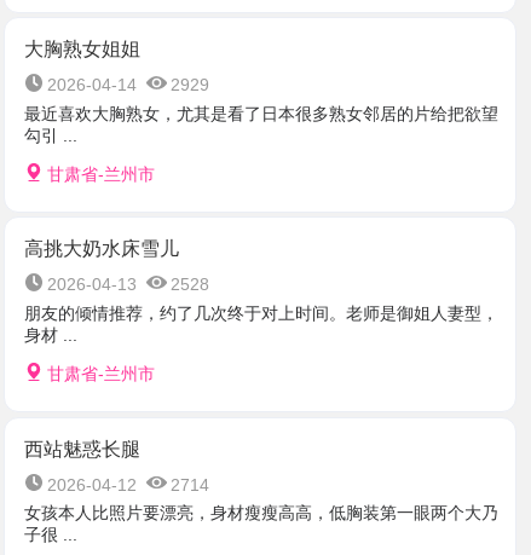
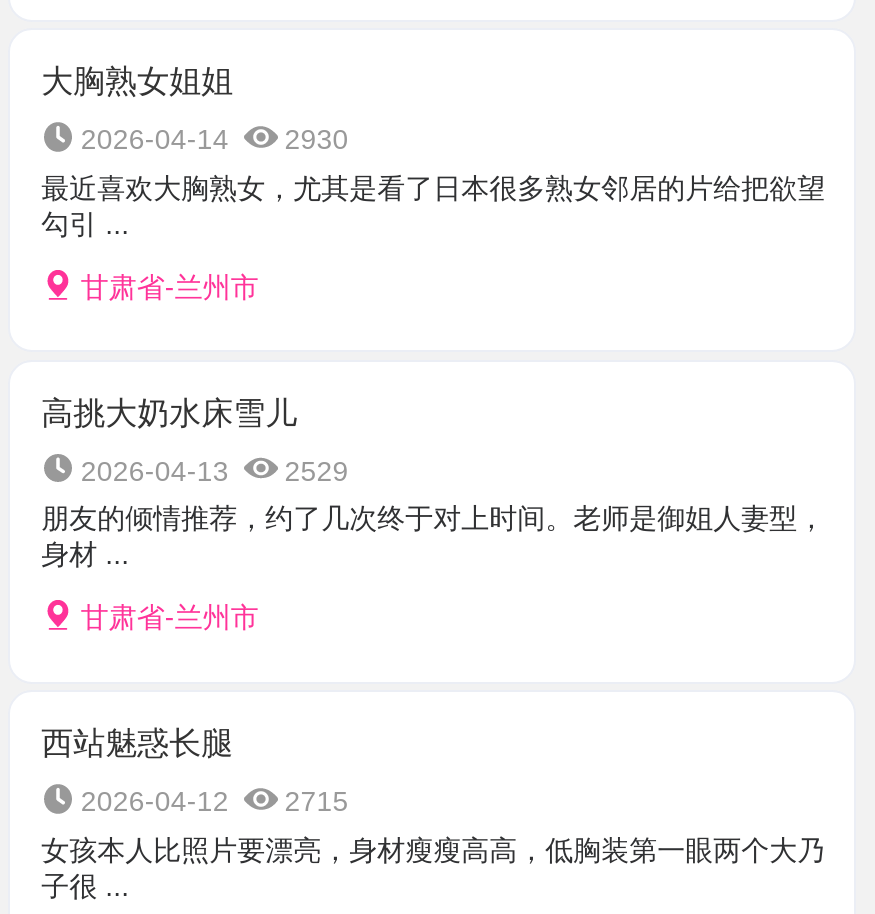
- 2026-04-14 2929
+ 2026-04-14 2930

- 2026-04-13 2528
+ 2026-04-13 2529

- 2026-04-12 2714
+ 2026-04-12 2715
